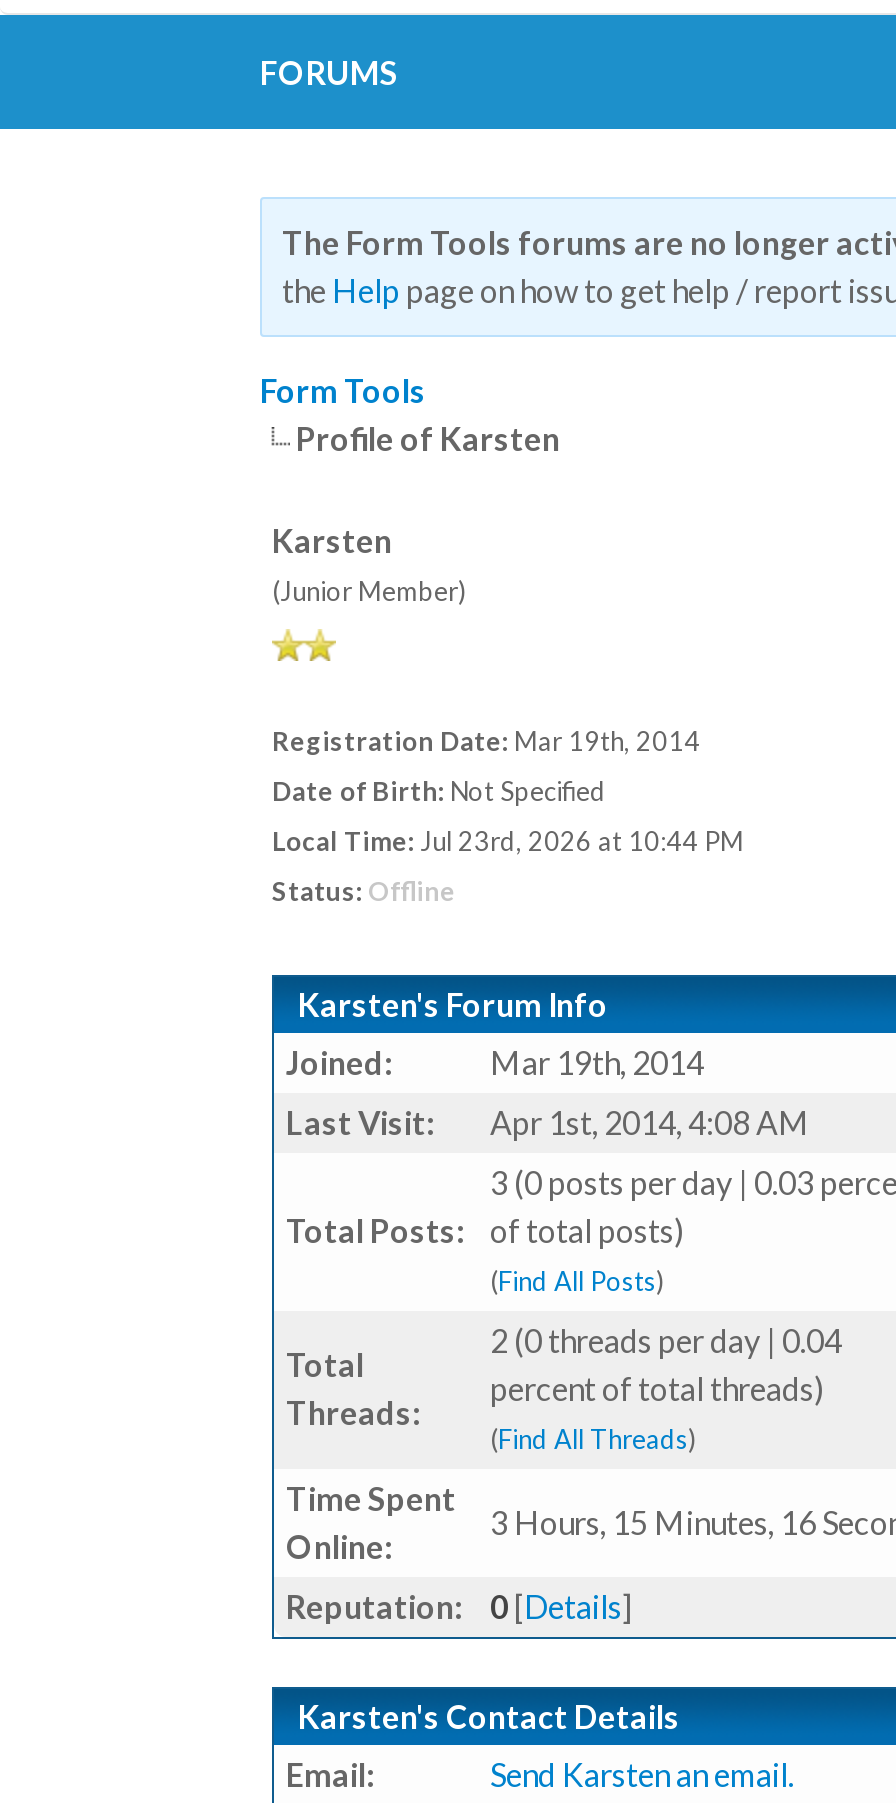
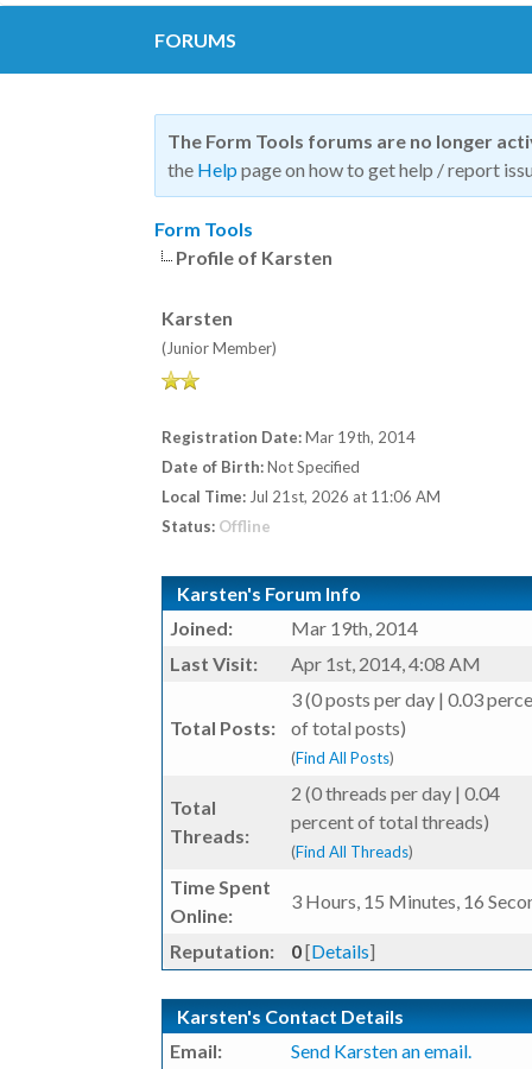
- Local Time: Jul 23rd, 2026 at 10:44 PM
+ Local Time: Jul 21st, 2026 at 11:06 AM
